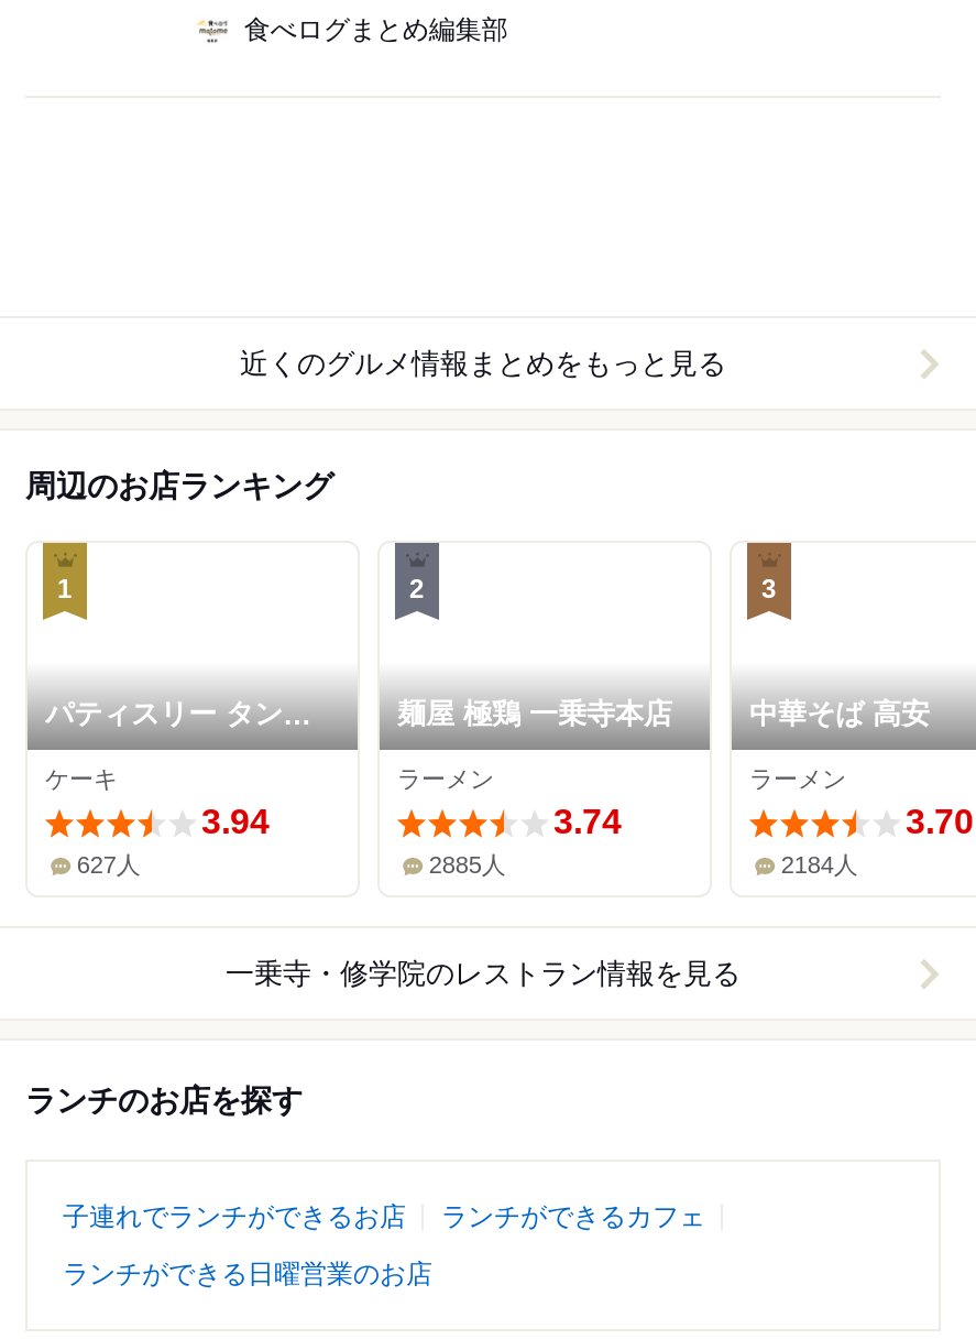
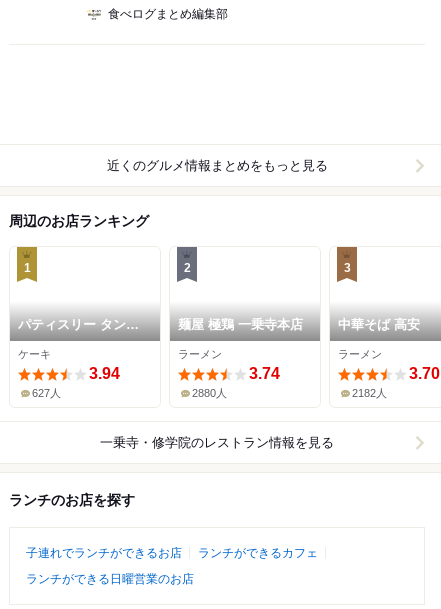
- 2885人
+ 2880人

- 2184人
+ 2182人
